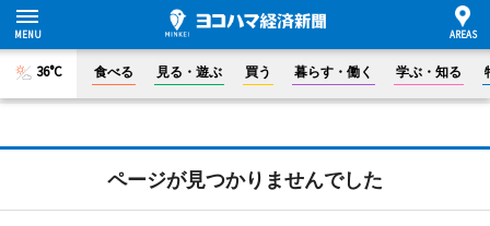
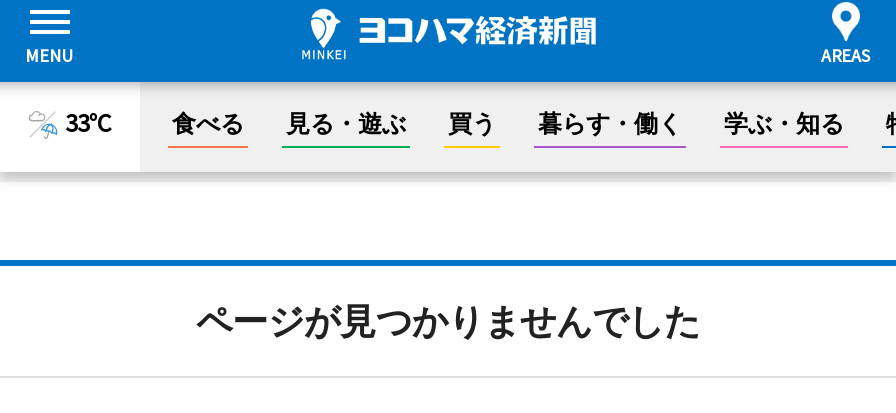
- 36°C
+ 33°C
